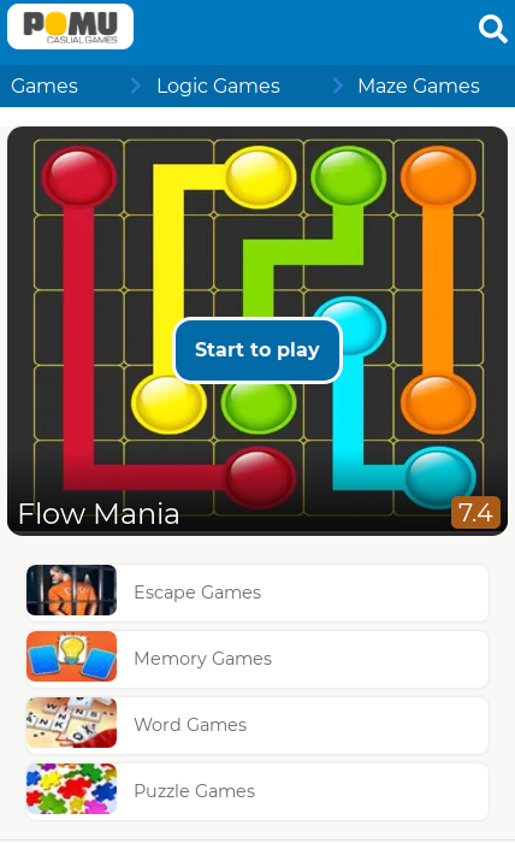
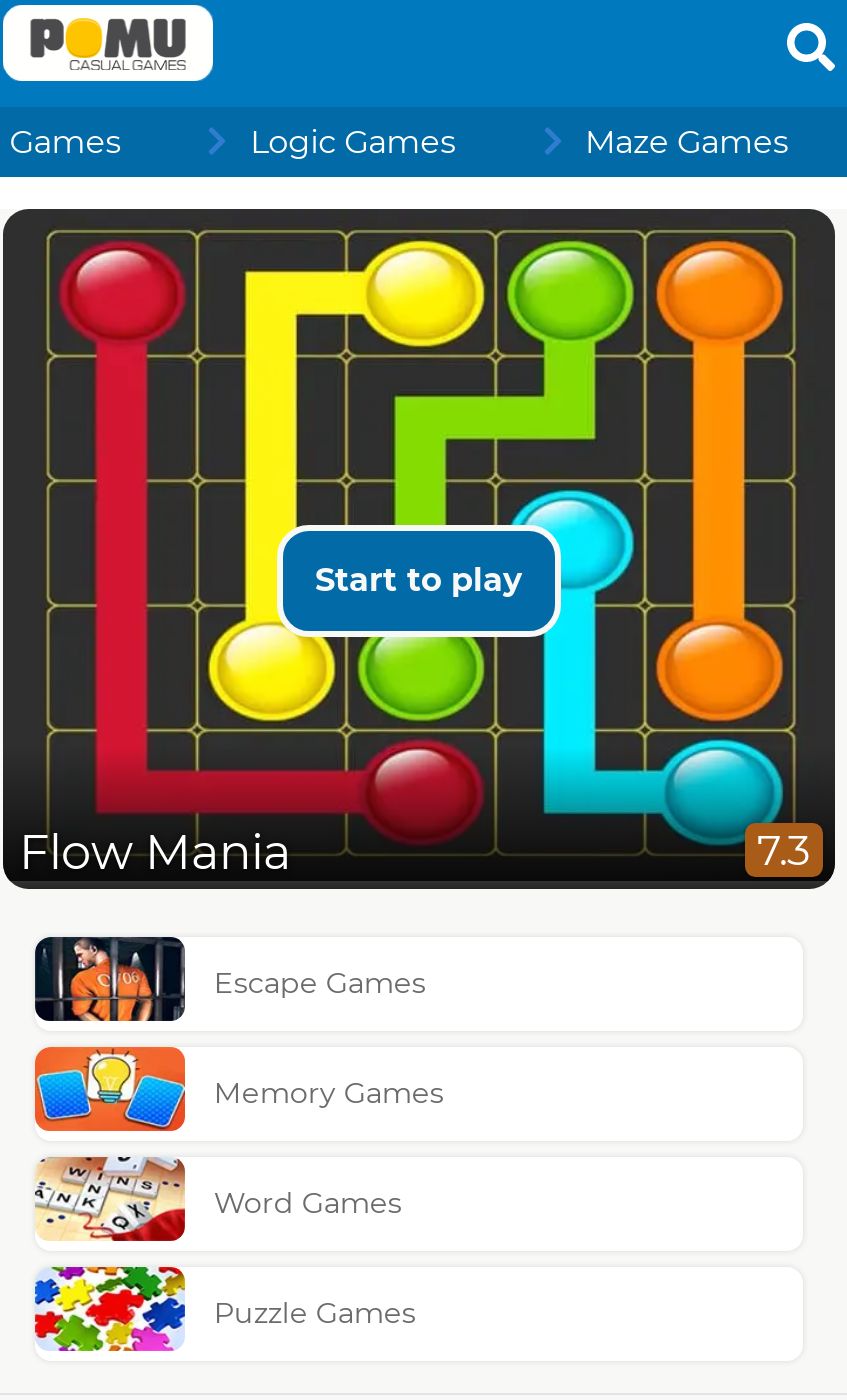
- 7.4
+ 7.3
